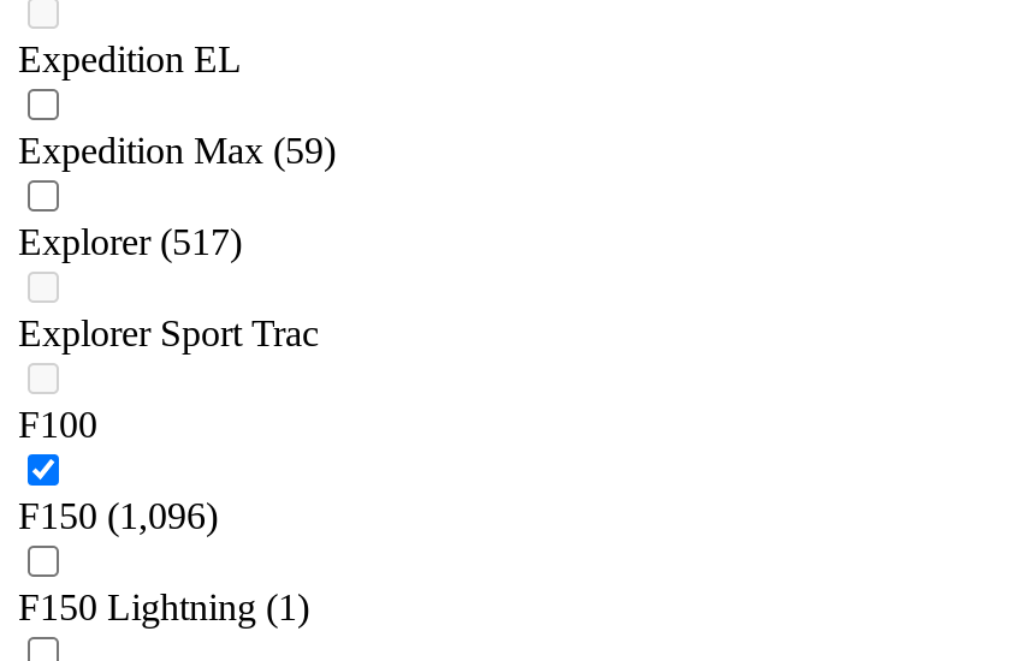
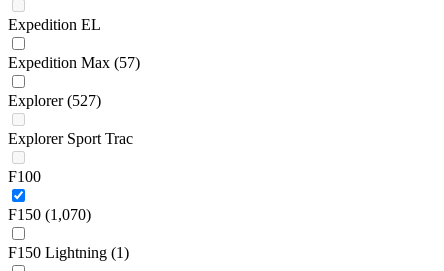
- Expedition Max (59)
+ Expedition Max (57)

- Explorer (517)
+ Explorer (527)

- F150 (1,096)
+ F150 (1,070)
